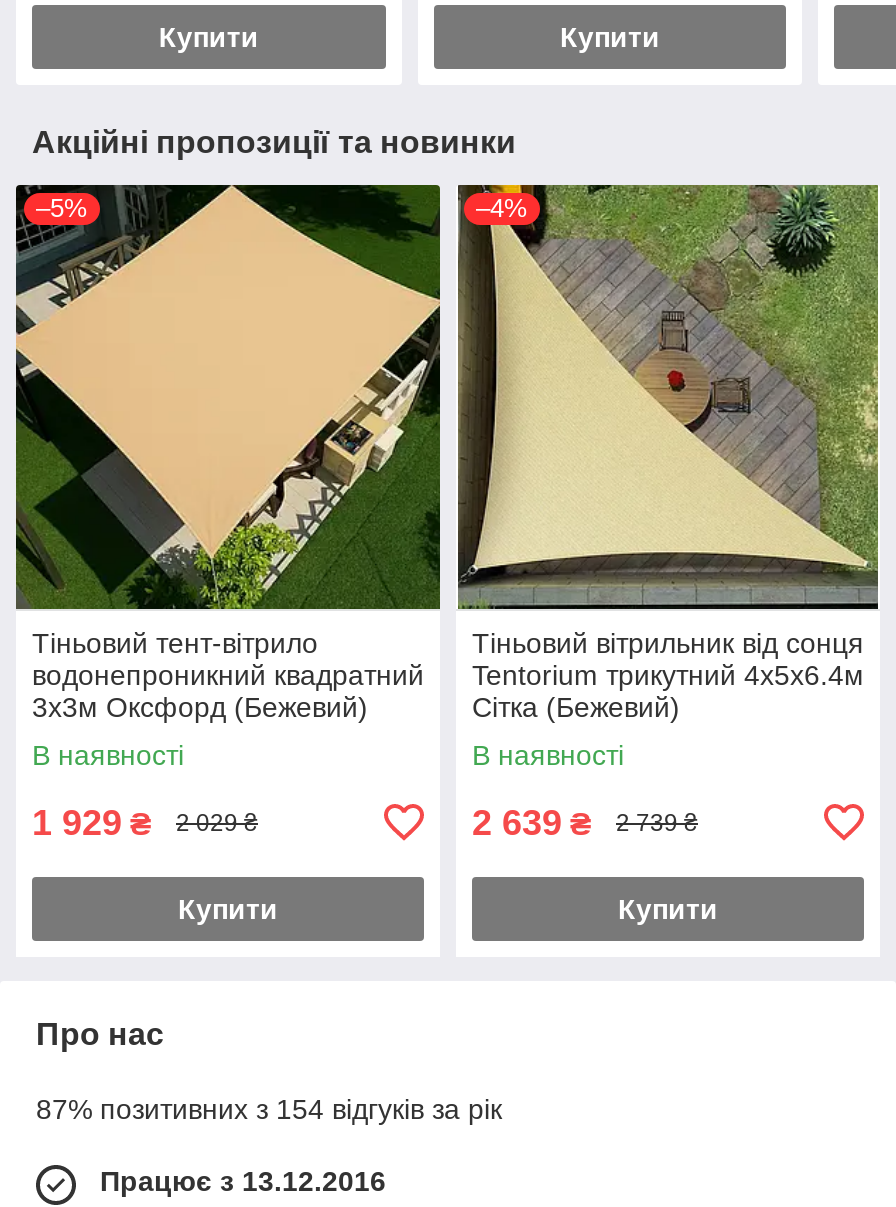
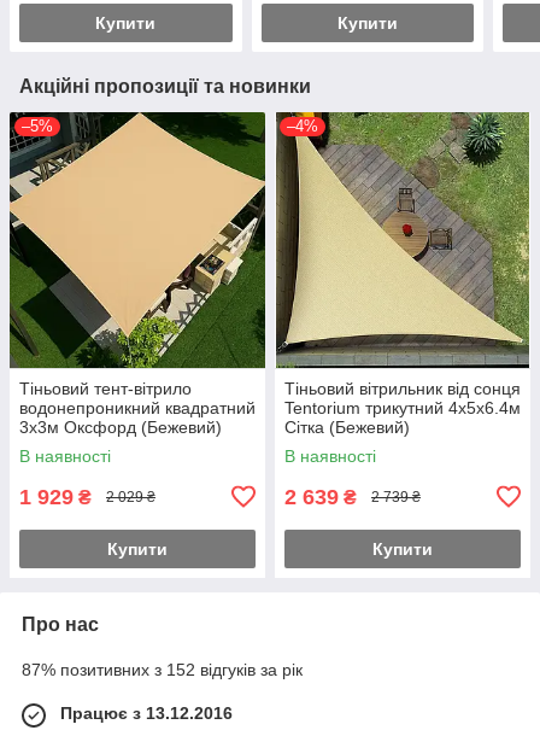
- 87% позитивних з 154 відгуків за рік
+ 87% позитивних з 152 відгуків за рік
